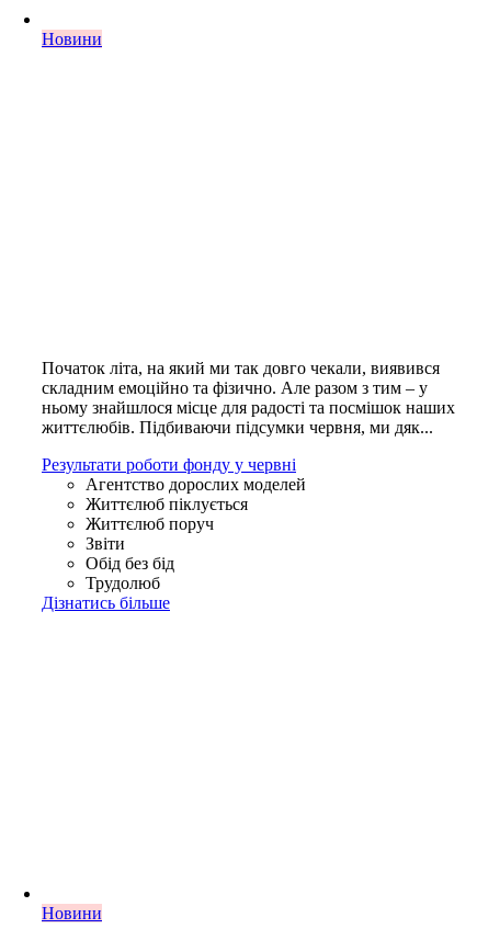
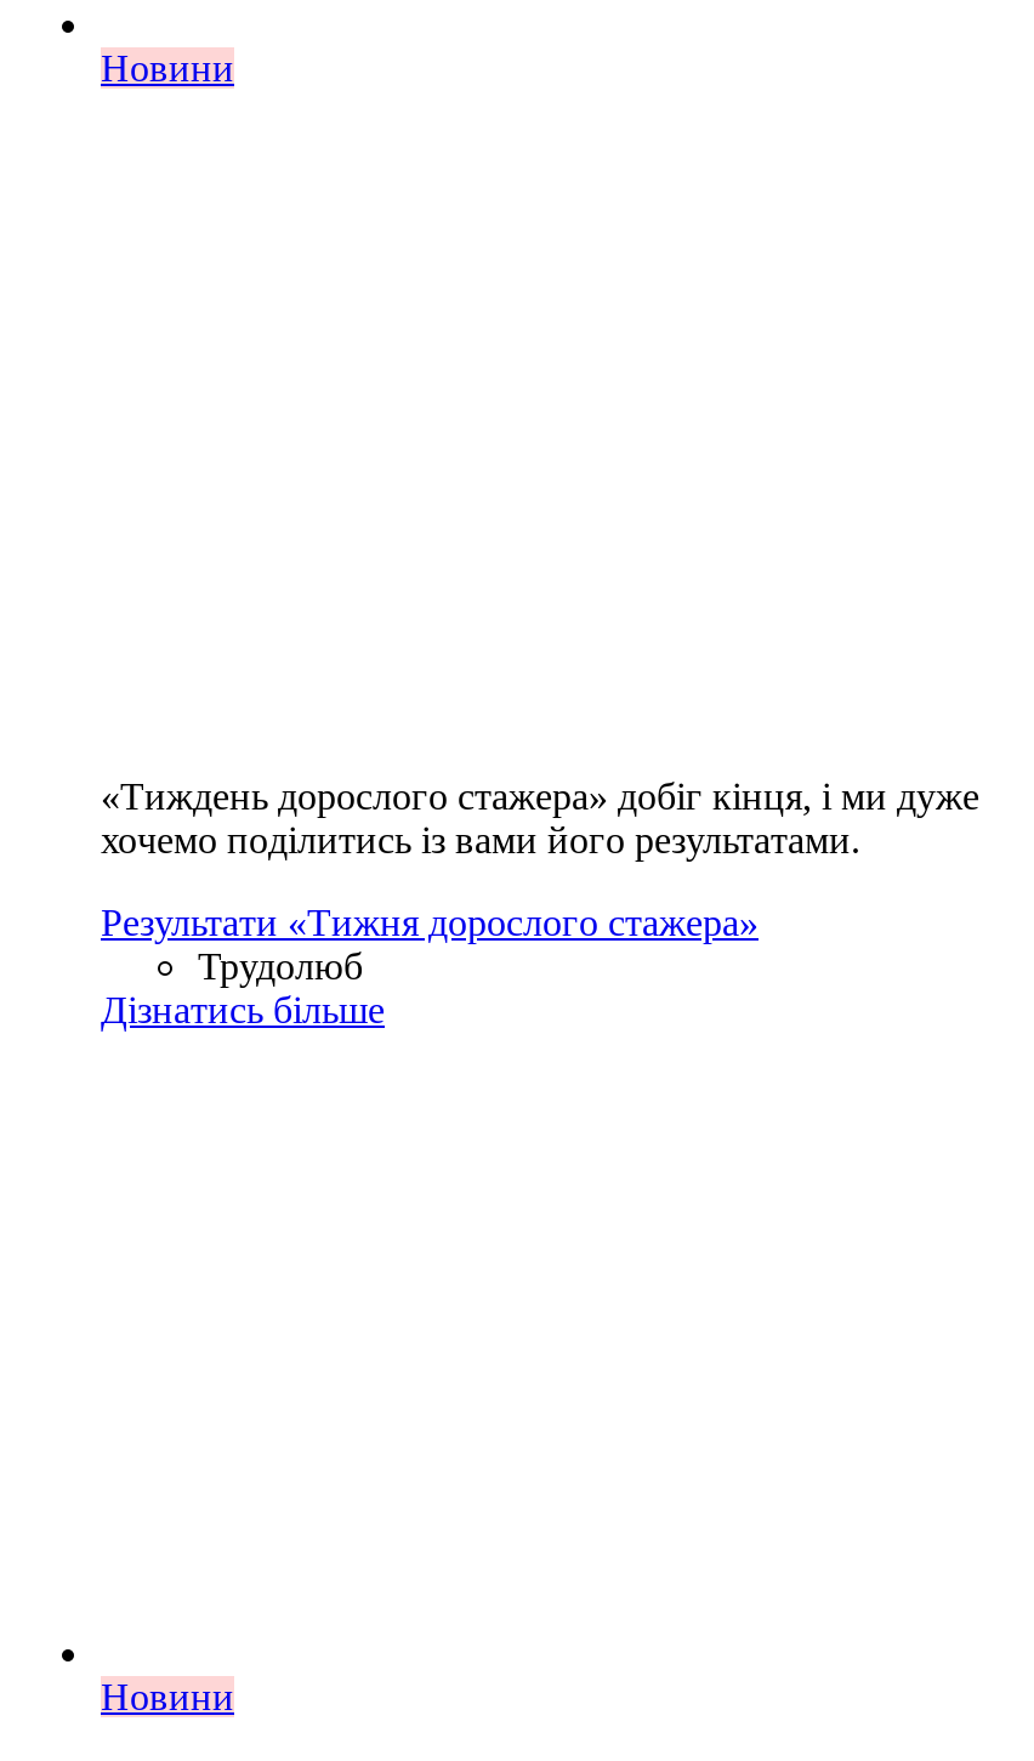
- Початок літа, на який ми так довго чекали, виявився
- складним емоційно та фізично. Але разом з тим – у
- ньому знайшлося місце для радості та посмішок наших
- життєлюбів. Підбиваючи підсумки червня, ми дяк...
+ «Тиждень дорослого стажера» добіг кінця, і ми дуже
+ хочемо поділитись із вами його результатами.

- Результати роботи фонду у червні
- Агентство дорослих моделей
- Життєлюб піклується
- Життєлюб поруч
- Звіти
- Обід без бід
+ Результати «Тижня дорослого стажера»
